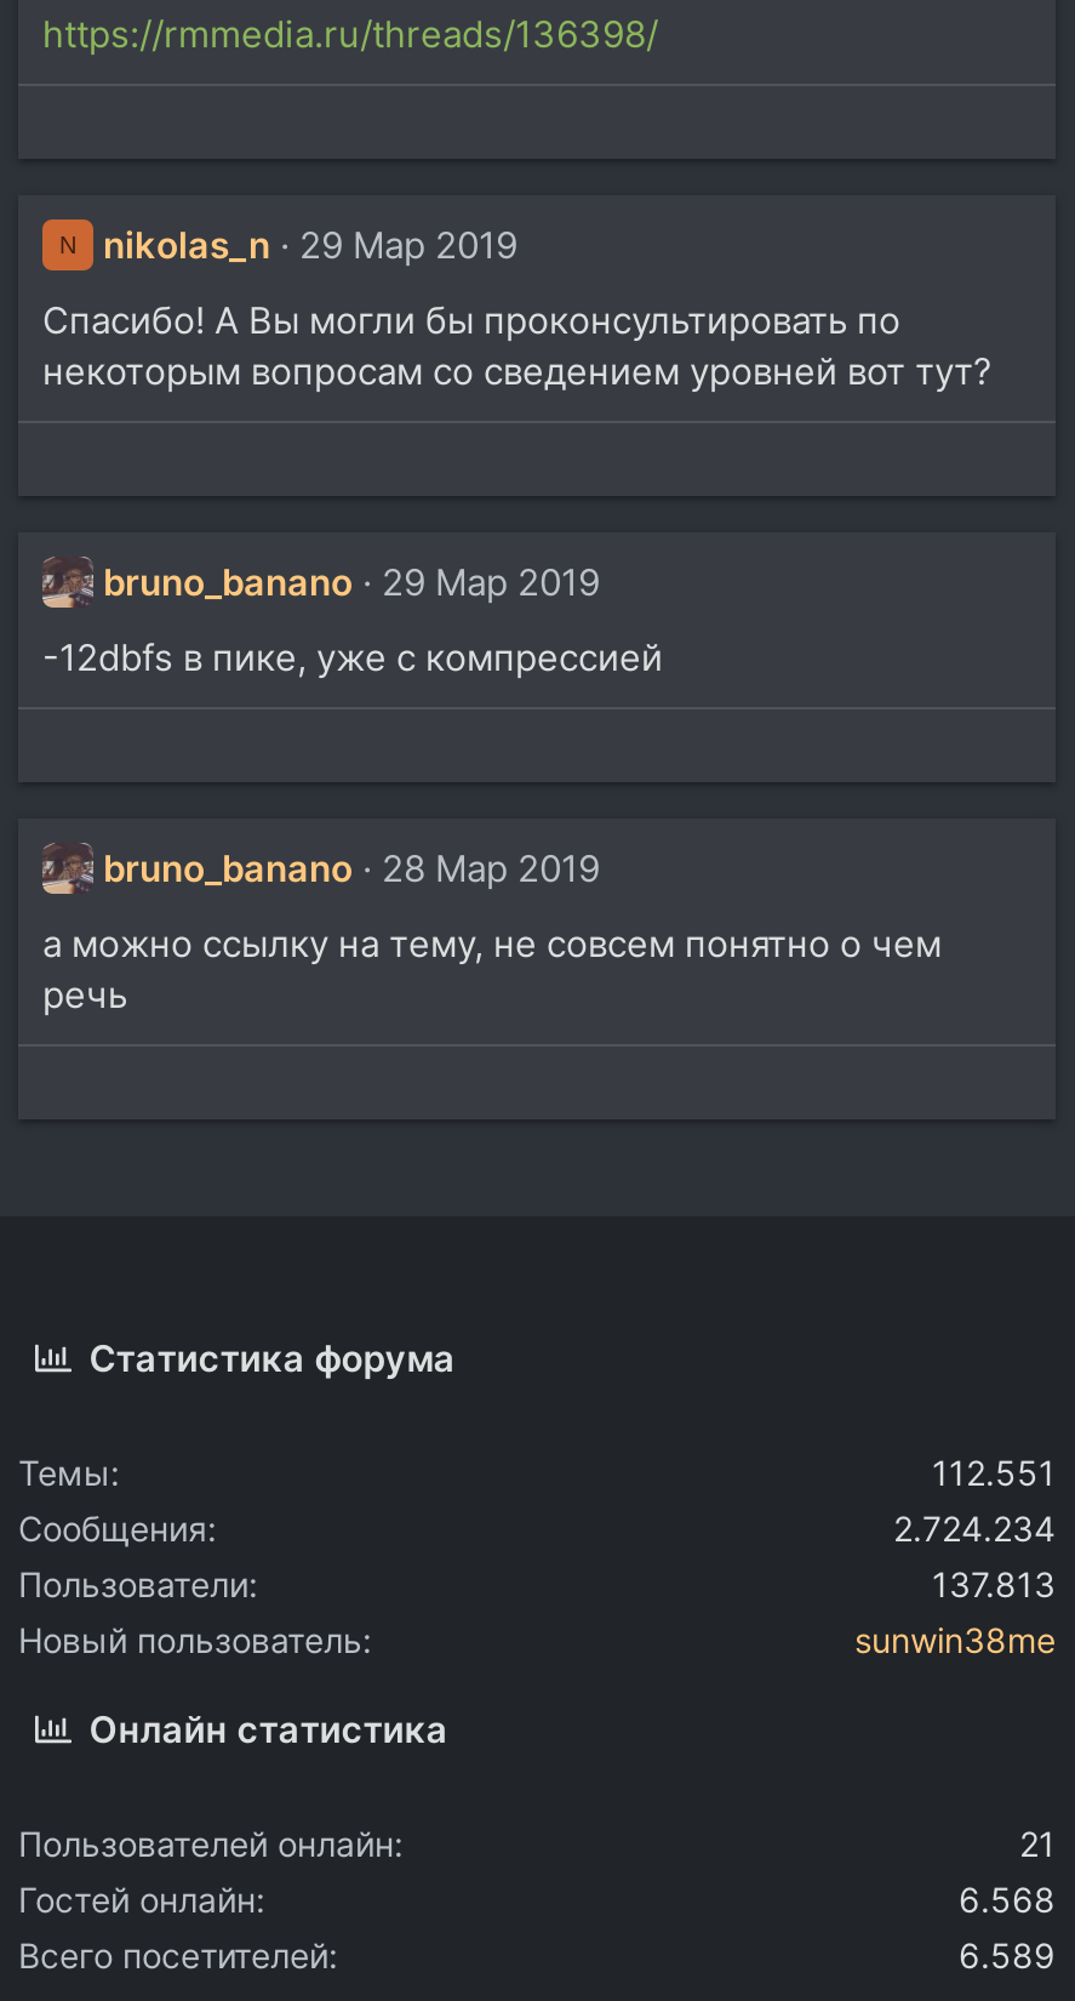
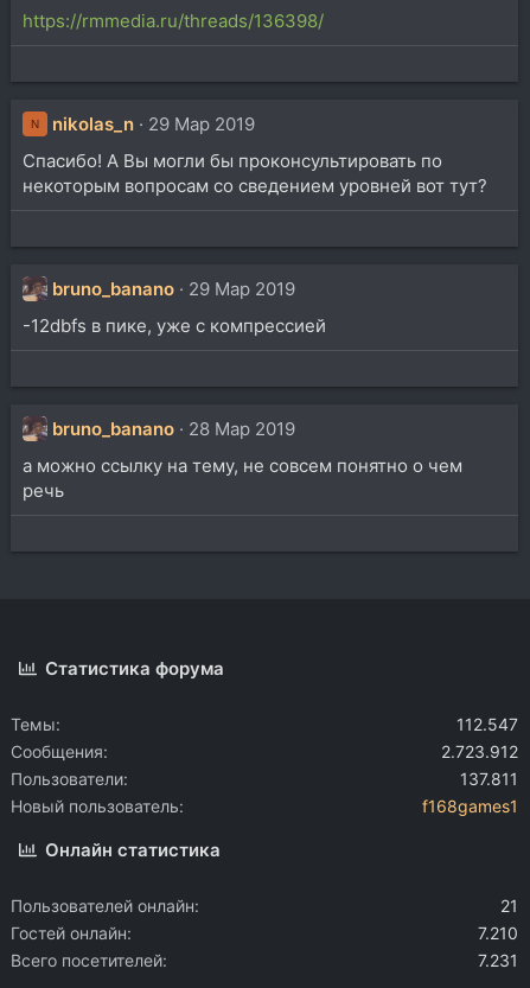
- 112.551
+ 112.547

- 2.724.234
+ 2.723.912

- 137.813
+ 137.811

- sunwin38me
+ f168games1

- 6.568
+ 7.210

- 6.589
+ 7.231
